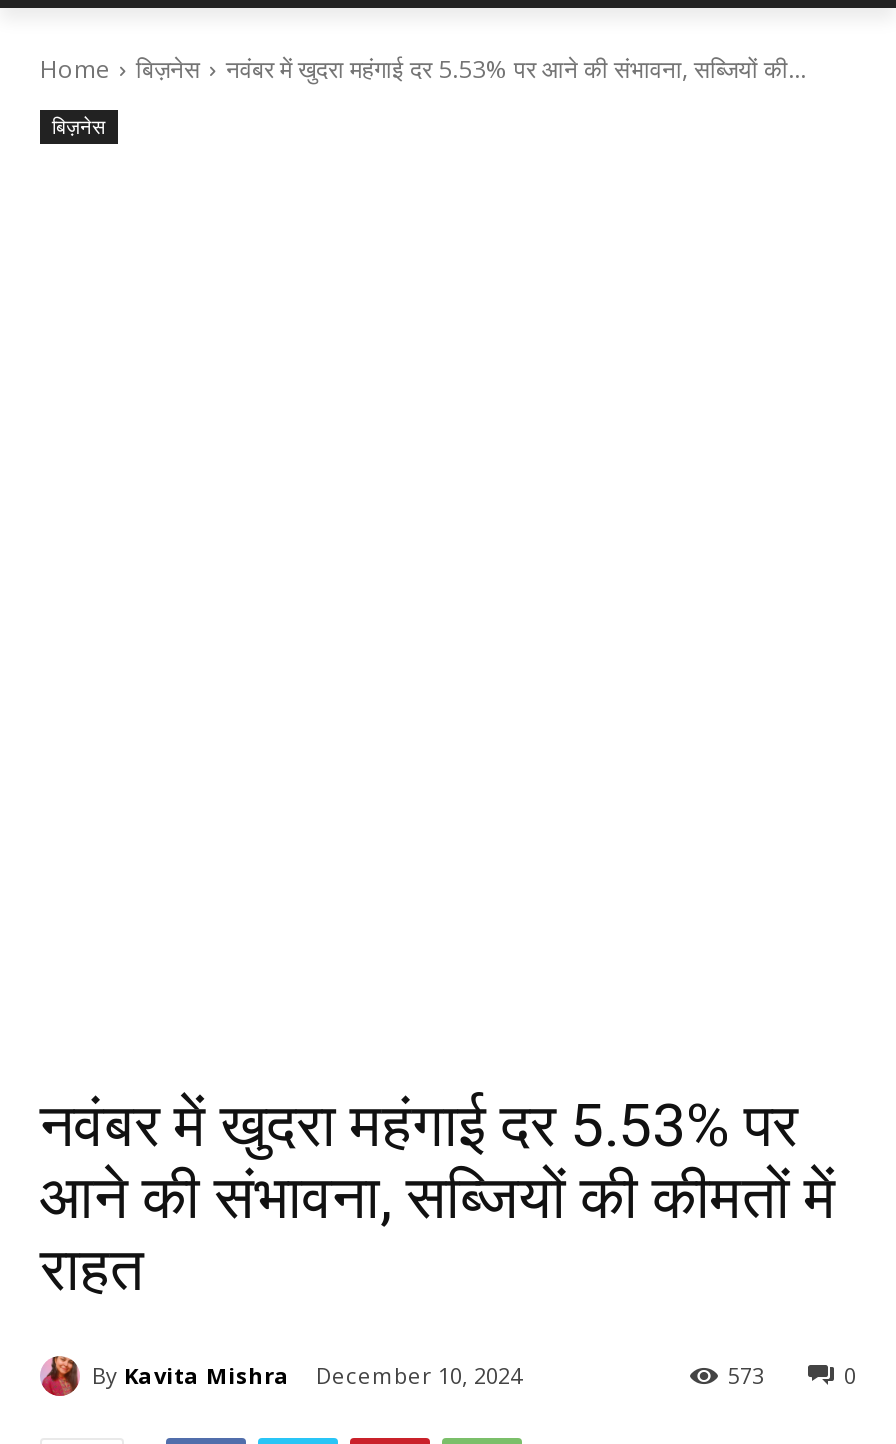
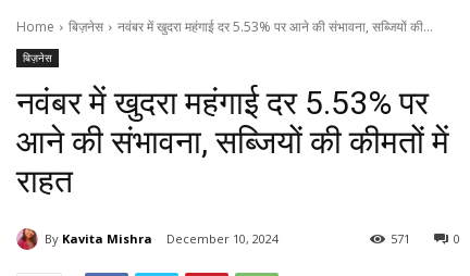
- 573
+ 571
